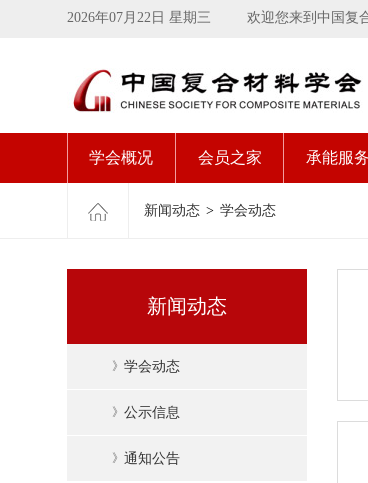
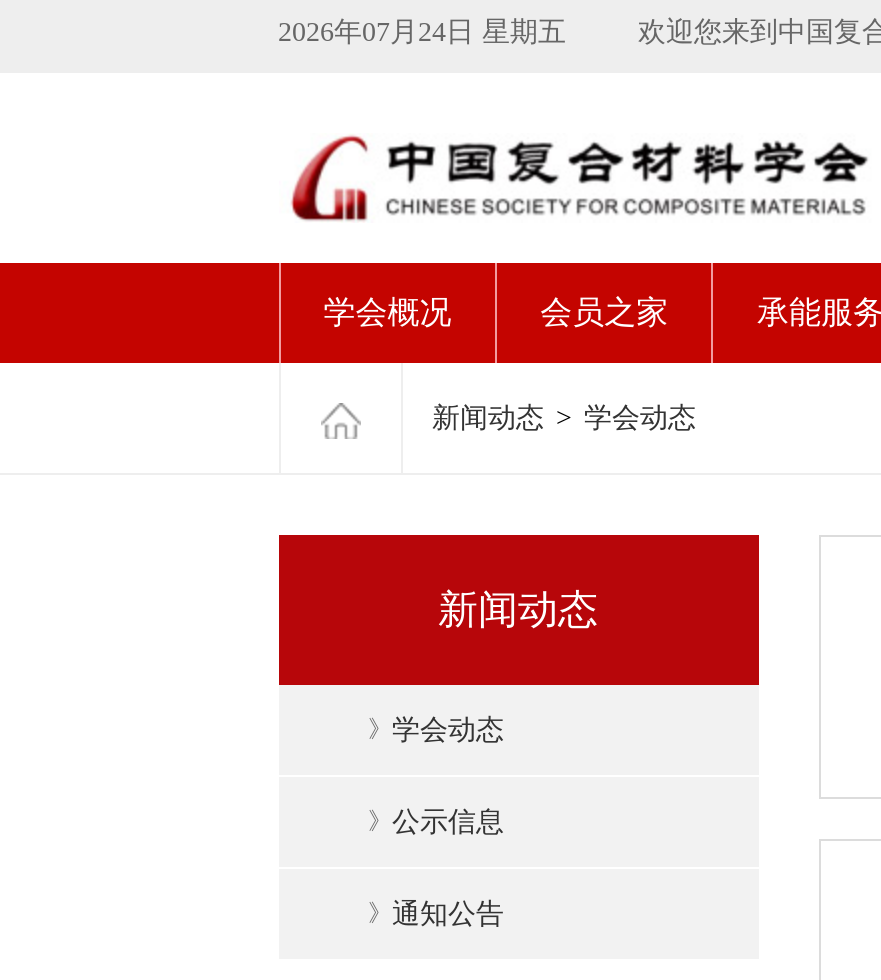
- 2026年07月22日 星期三
+ 2026年07月24日 星期五
